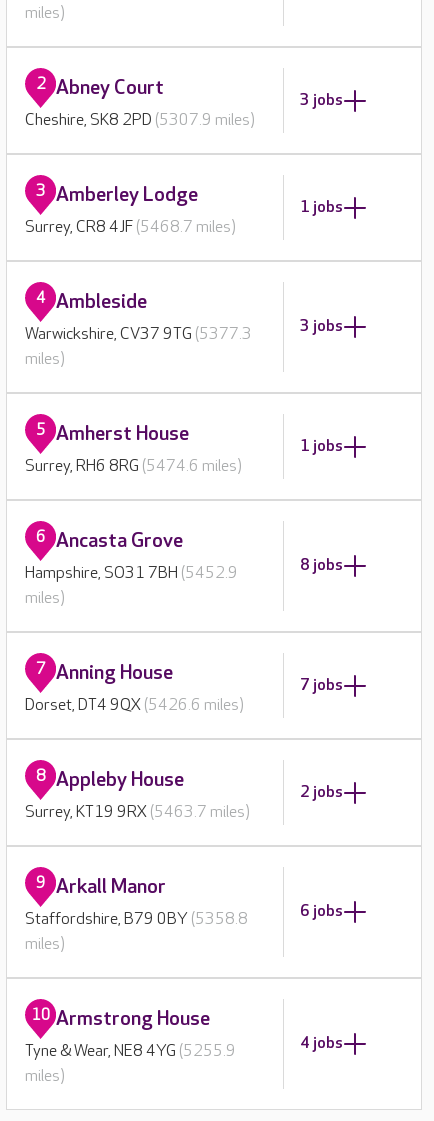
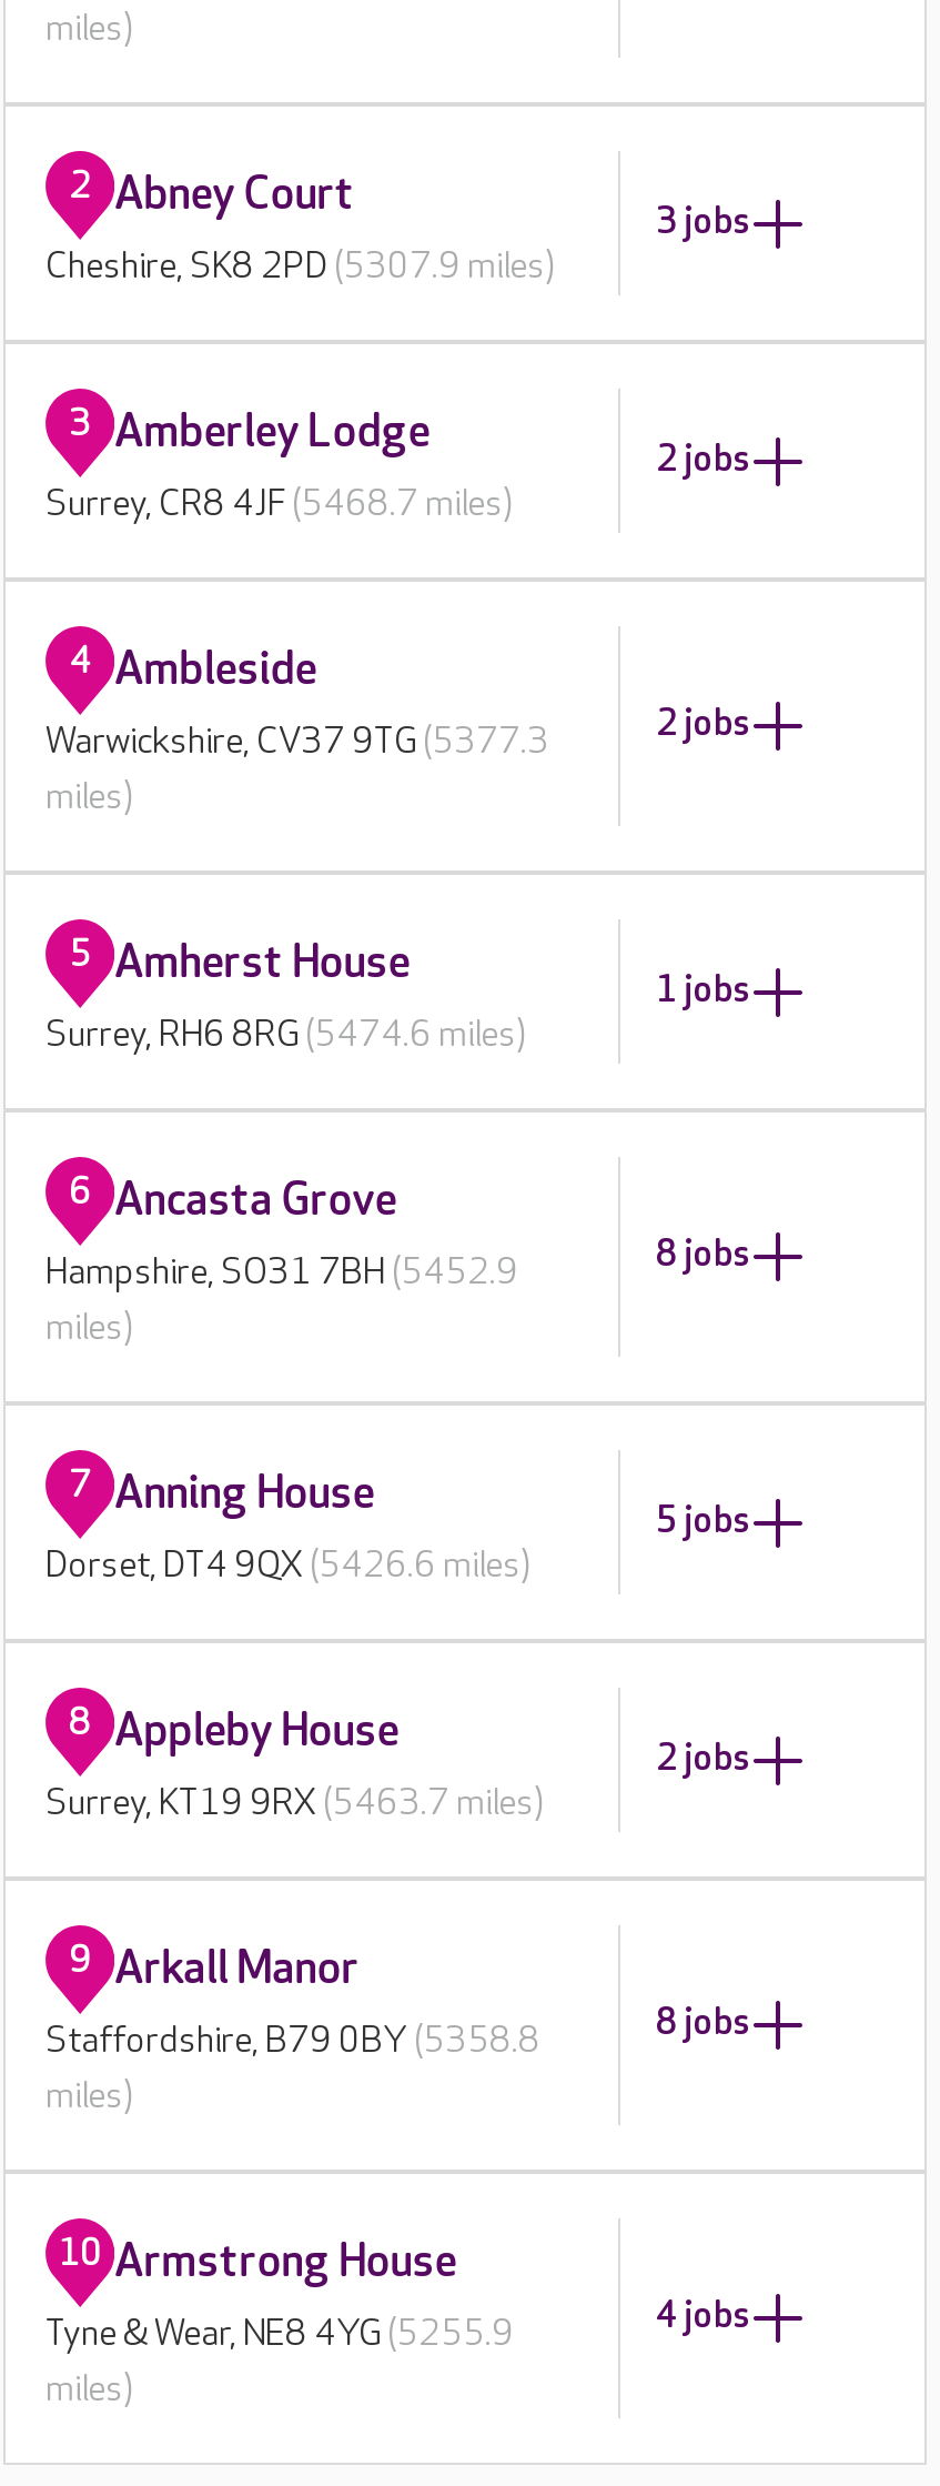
- 1 jobs
+ 2 jobs

- 3 jobs
+ 2 jobs

- 7 jobs
+ 5 jobs

- 6 jobs
+ 8 jobs
